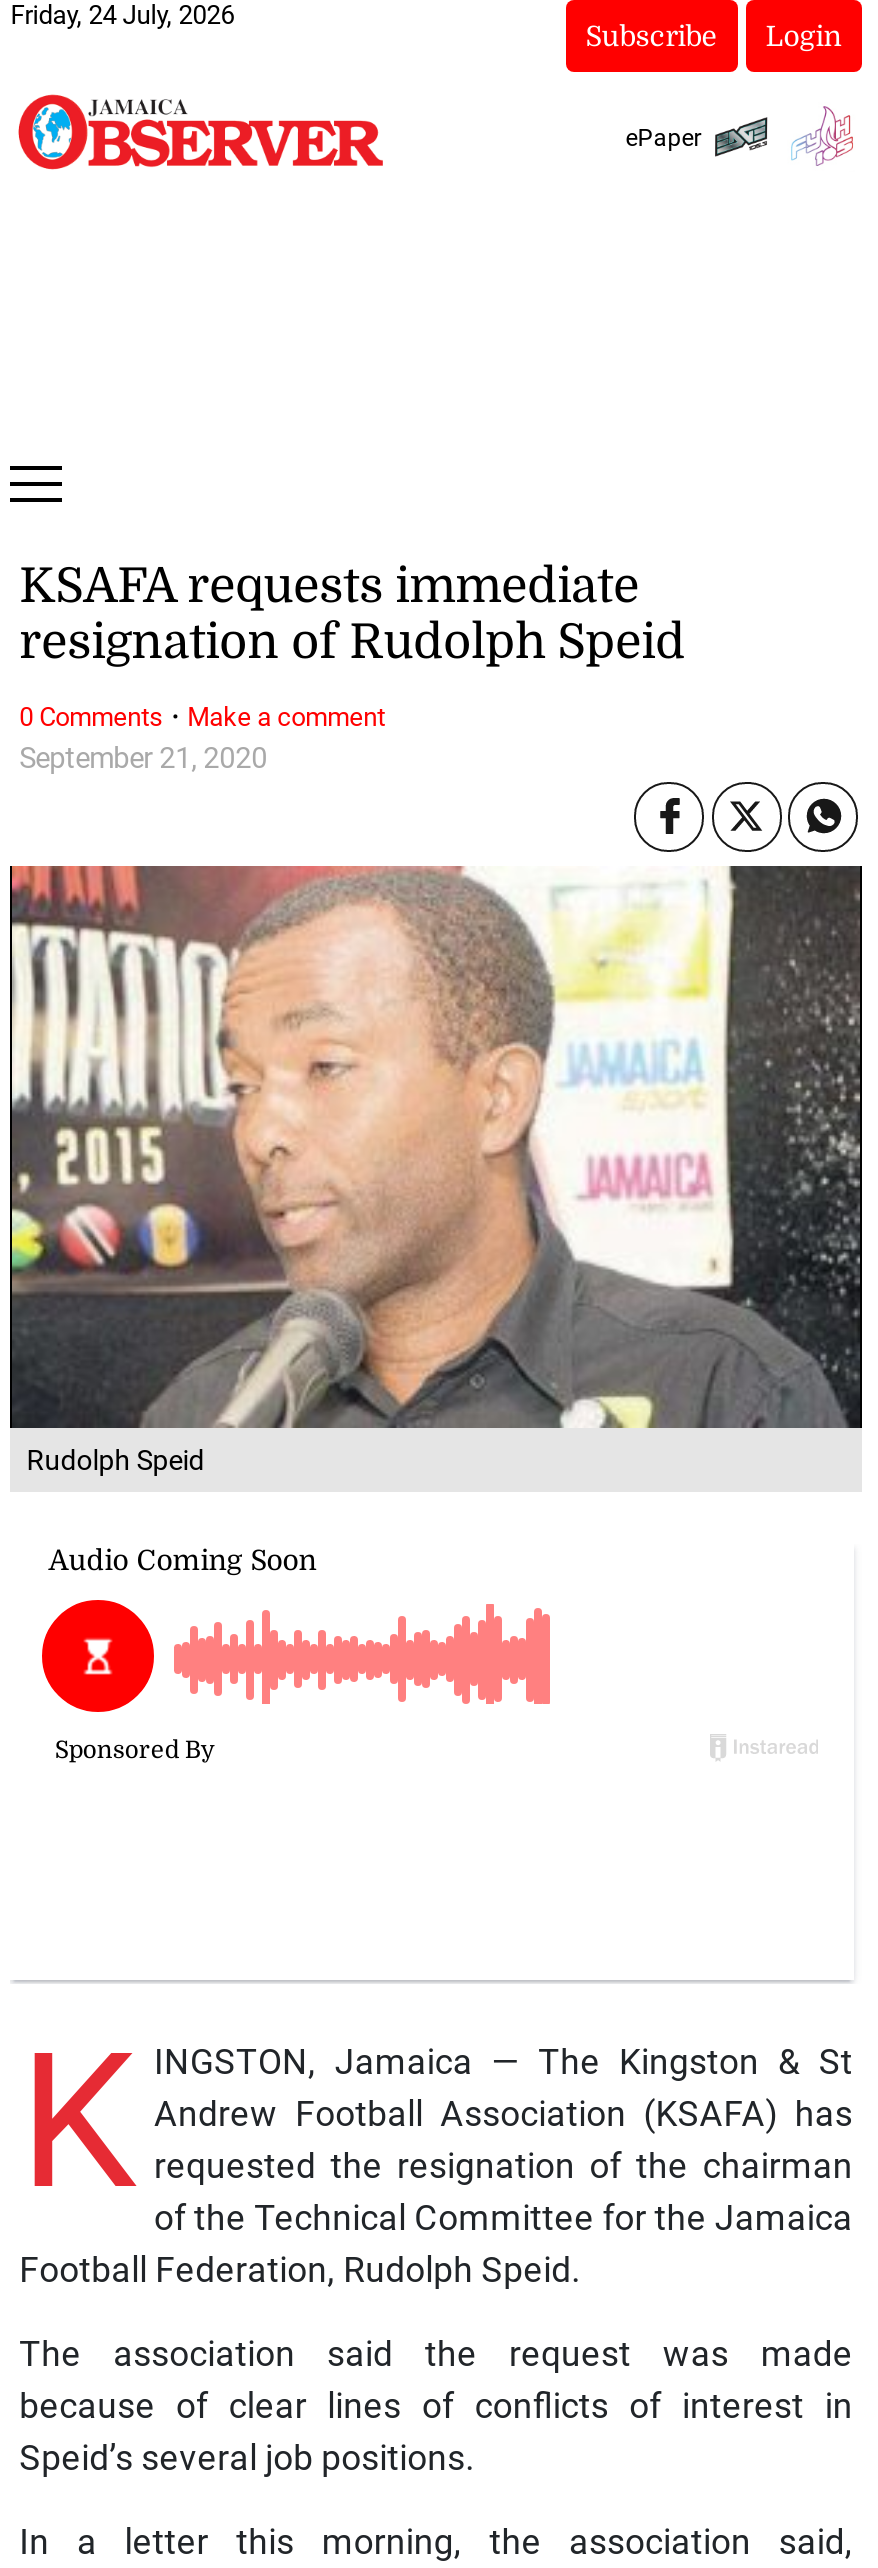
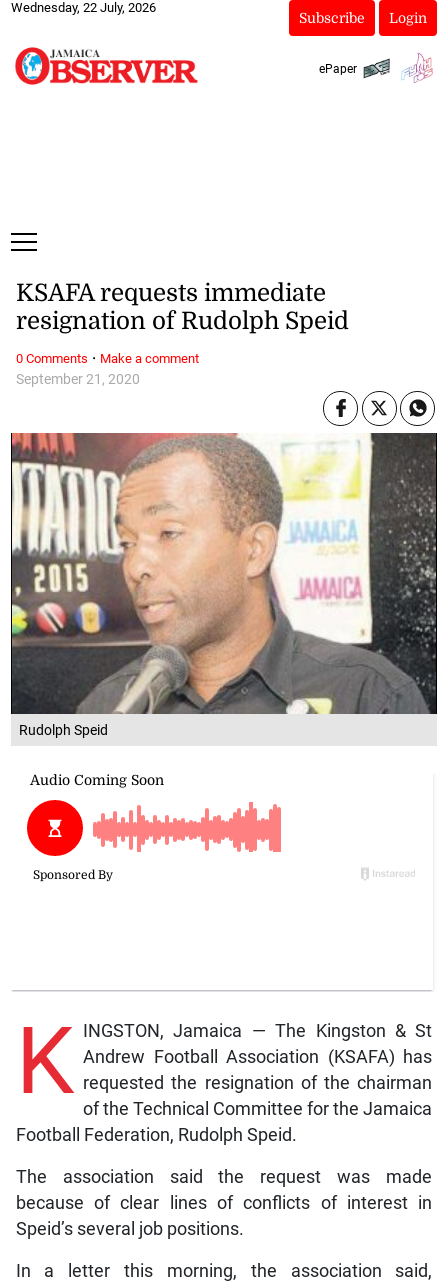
- Friday, 24 July, 2026
+ Wednesday, 22 July, 2026
